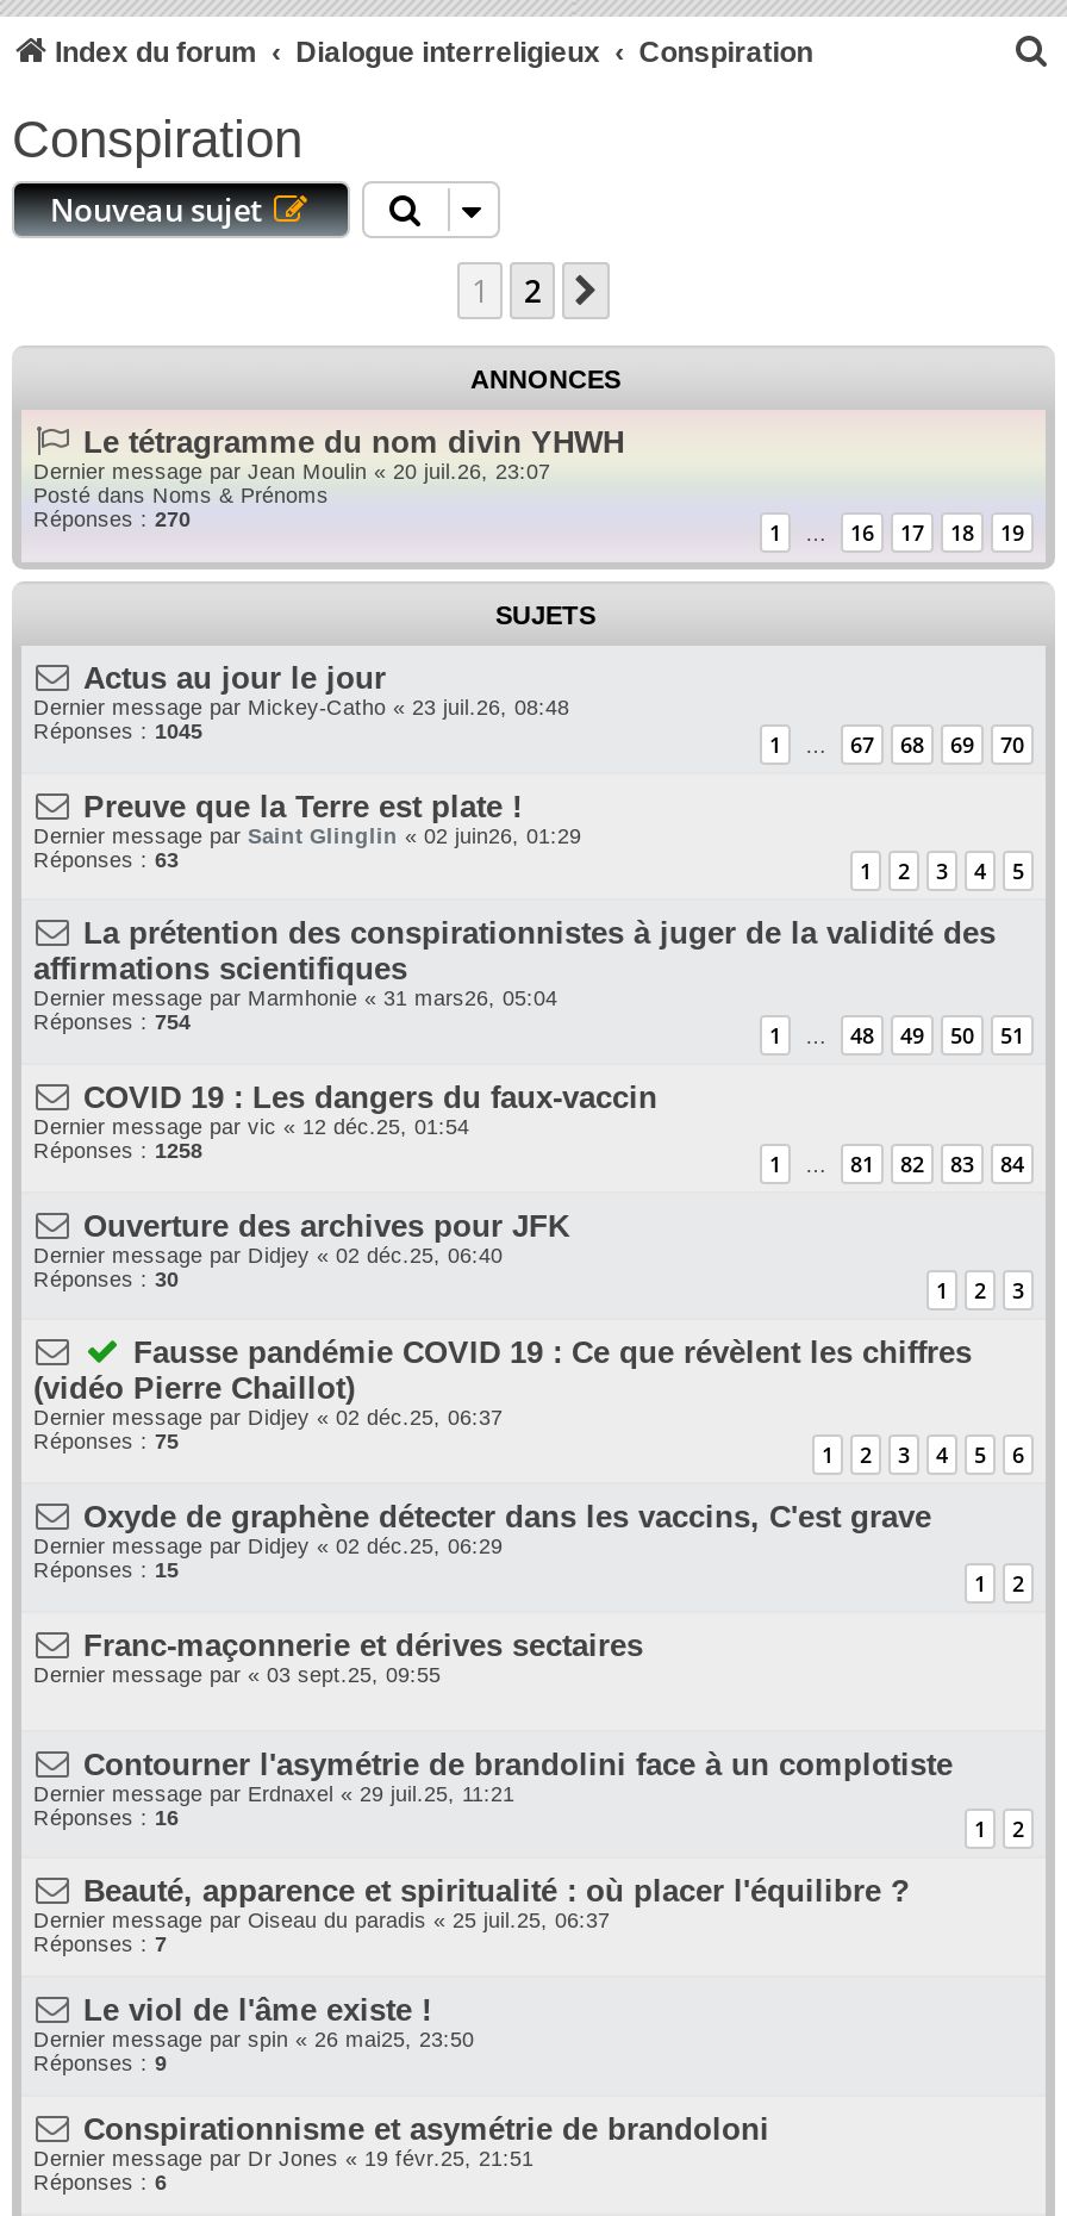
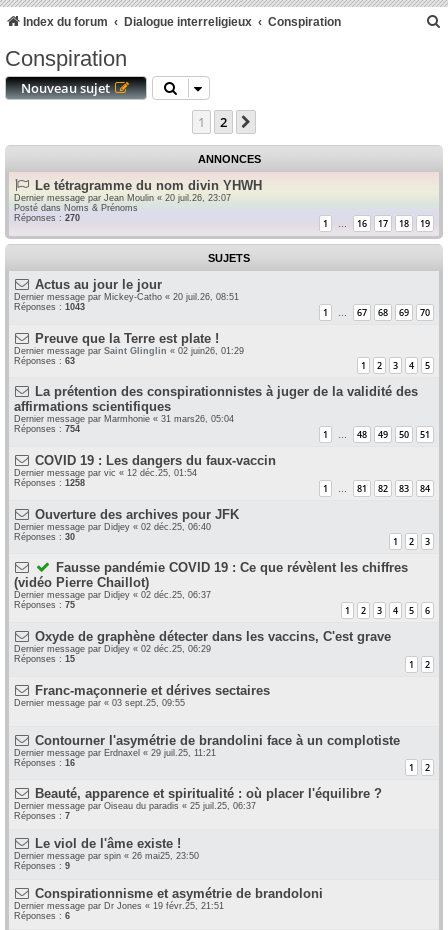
- Dernier message par Mickey-Catho «23 juil.26, 08:48
+ Dernier message par Mickey-Catho «20 juil.26, 08:51

- Réponses : 1045
+ Réponses : 1043
